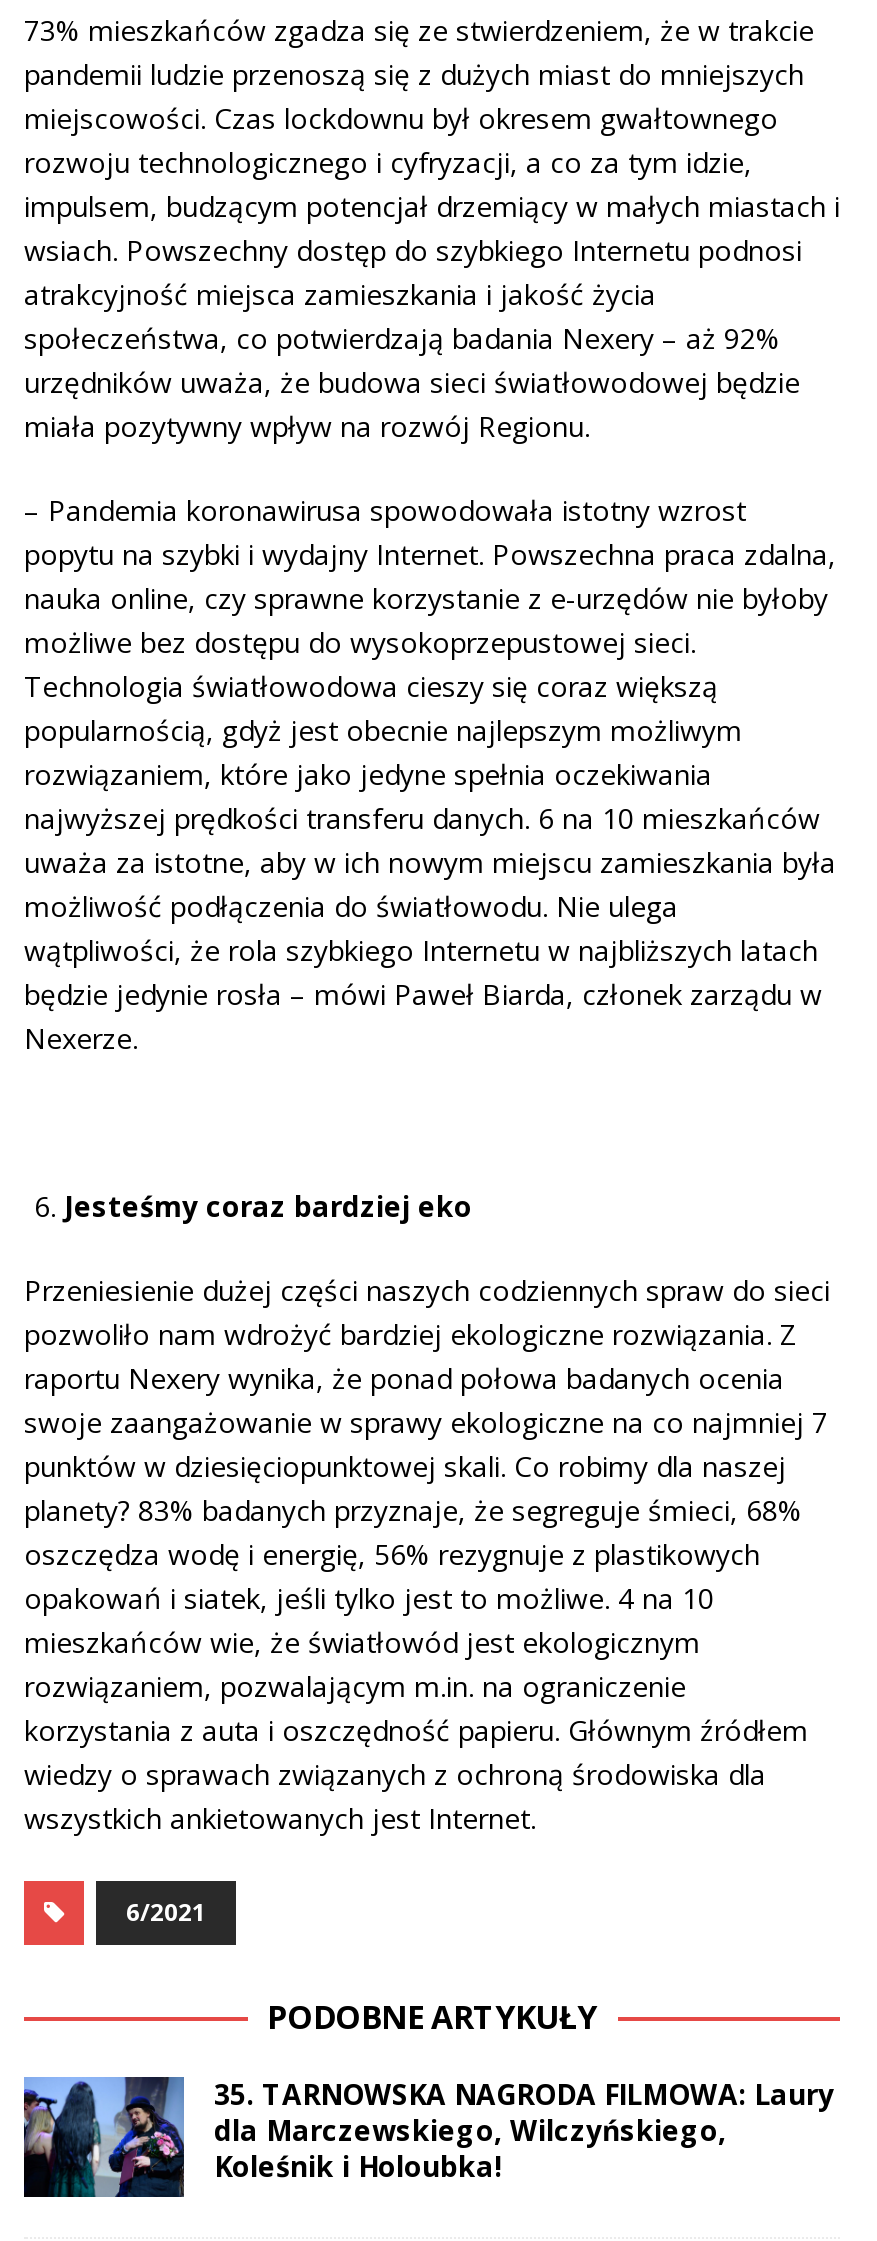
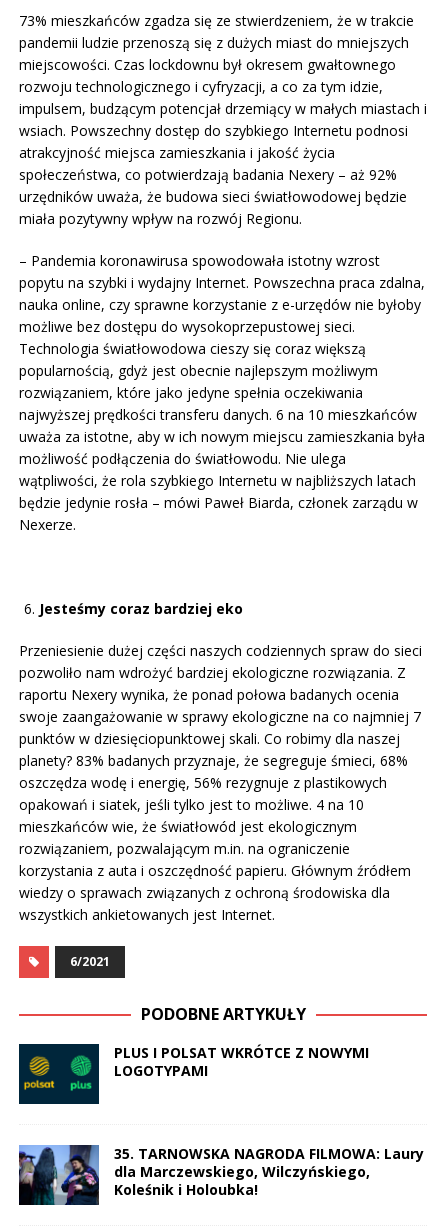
+ [image]
+ PLUS I POLSAT WKRÓTCE Z NOWYMI
+ LOGOTYPAMI
